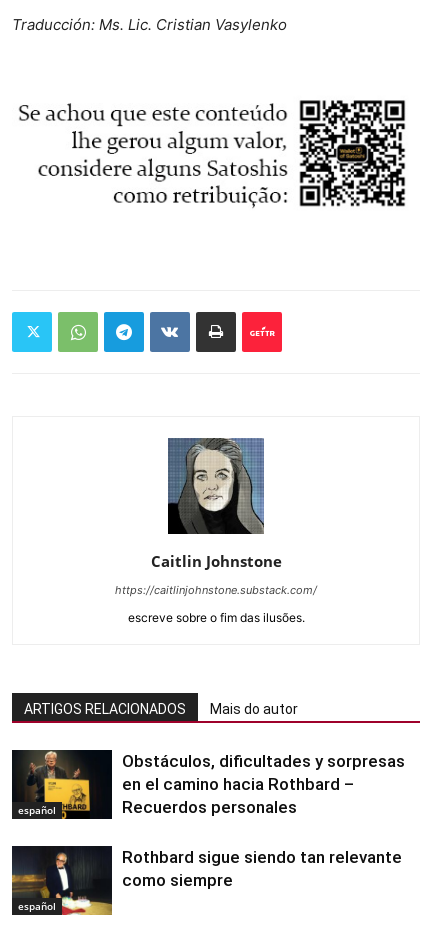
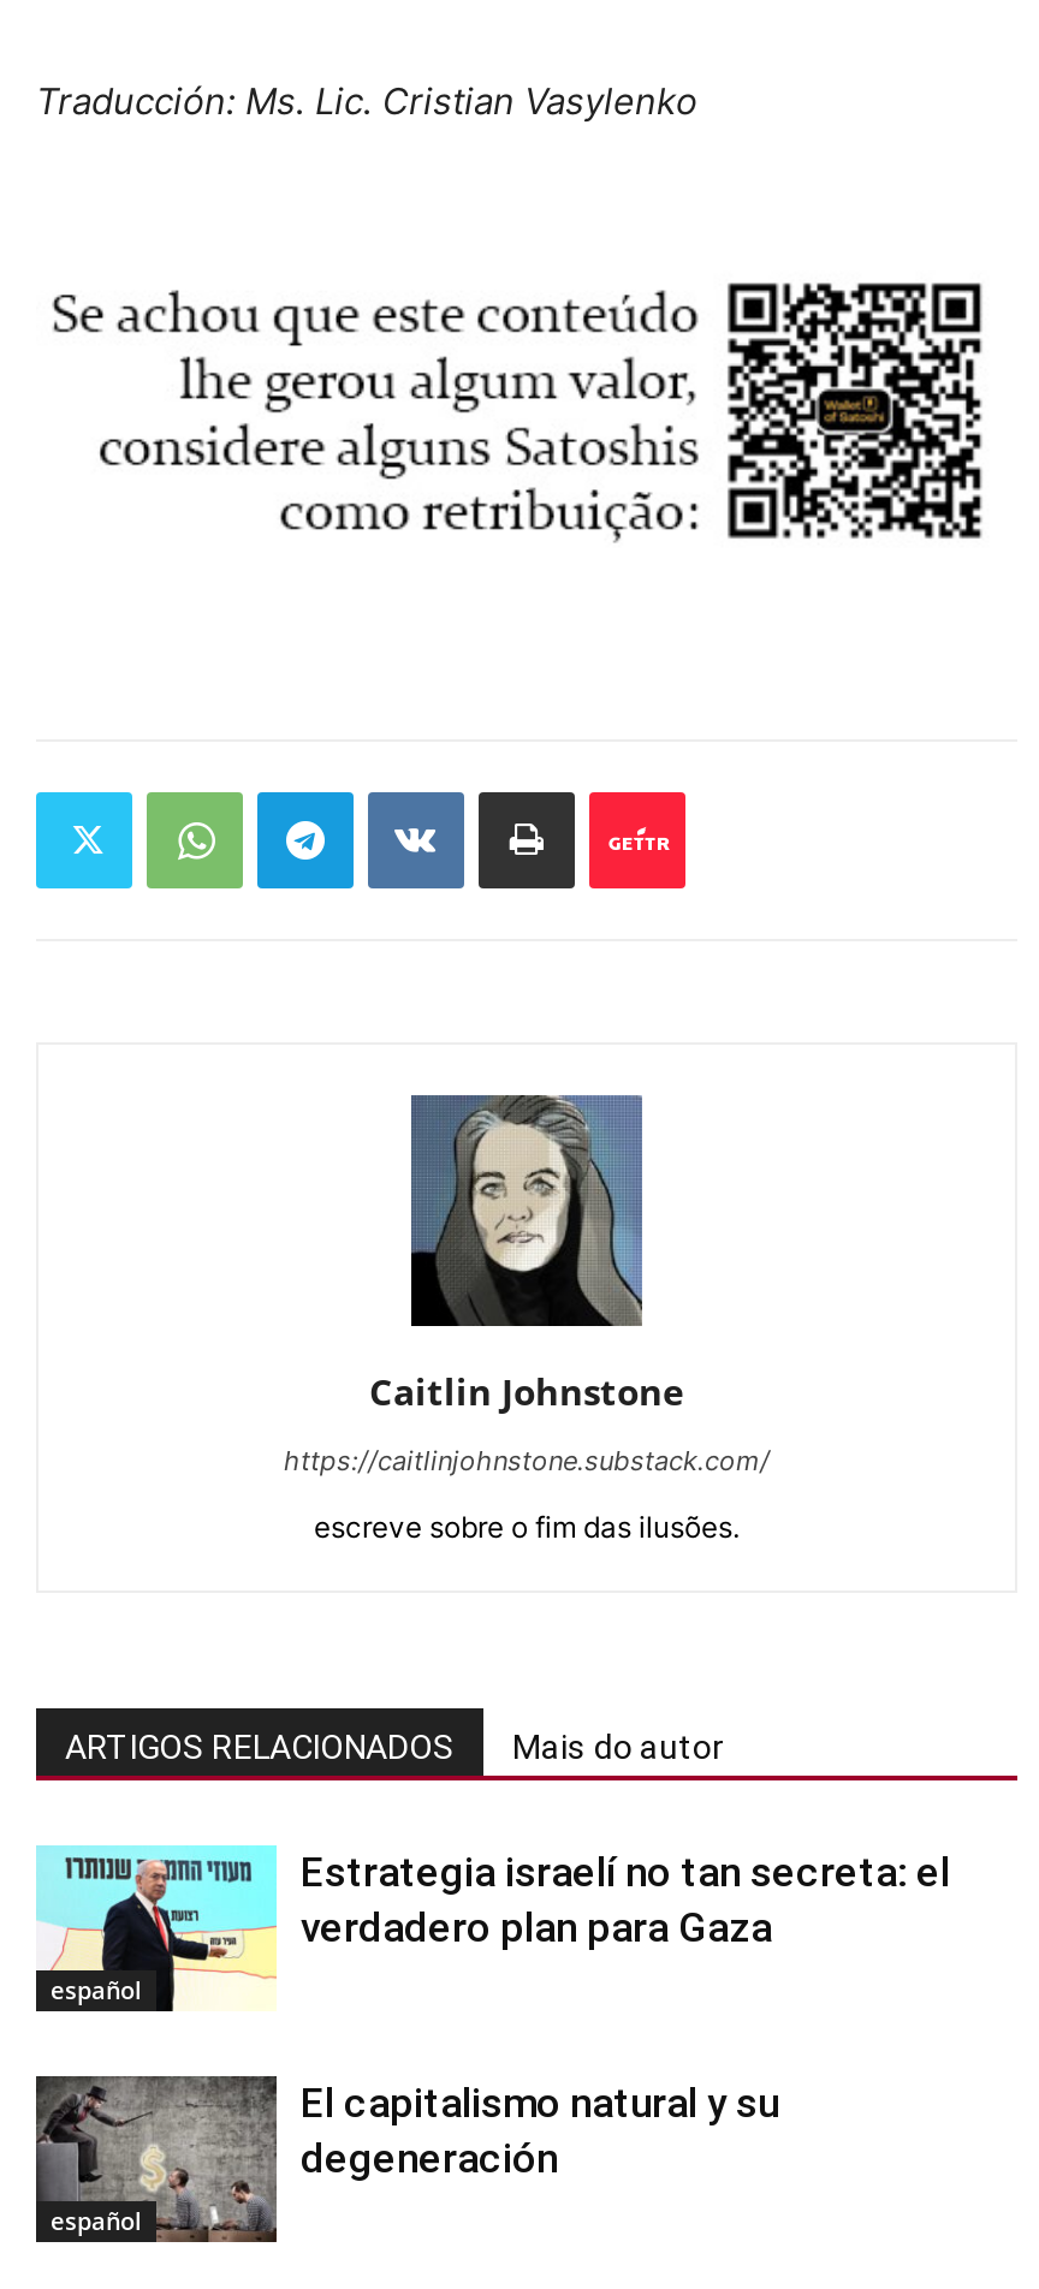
- [image]
- Obstáculos, dificultades y sorpresas
- en el camino hacia Rothbard –
- Recuerdos personales
+ [image]
+ Estrategia israelí no tan secreta: el
+ verdadero plan para Gaza

- [image]
- Rothbard sigue siendo tan relevante
- como siempre
+ [image]
+ El capitalismo natural y su
+ degeneración
